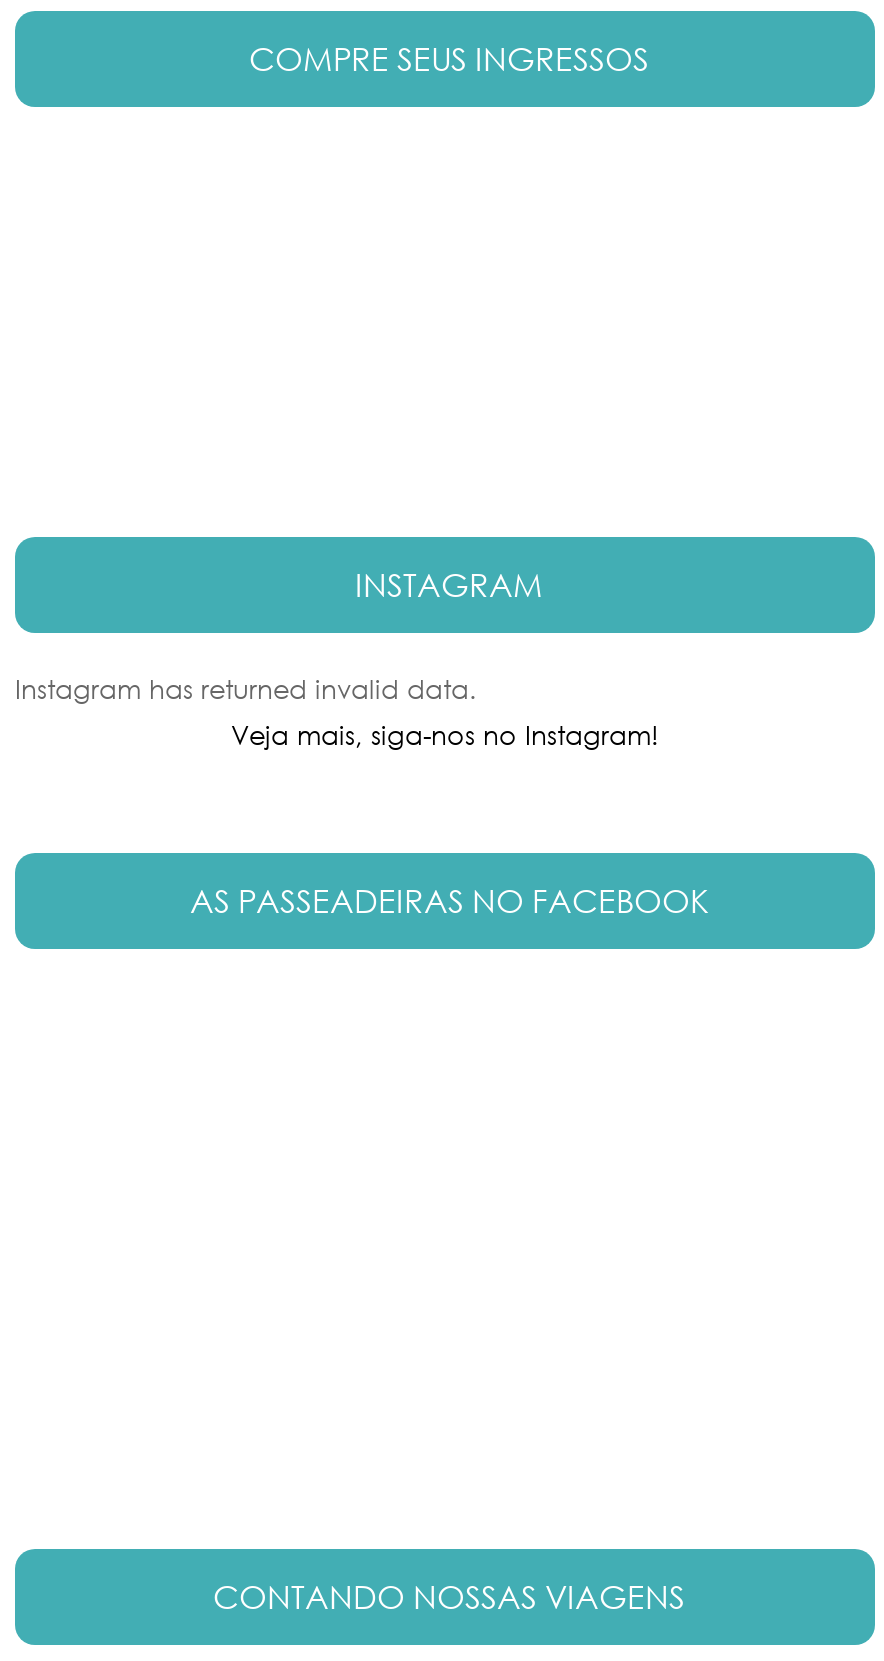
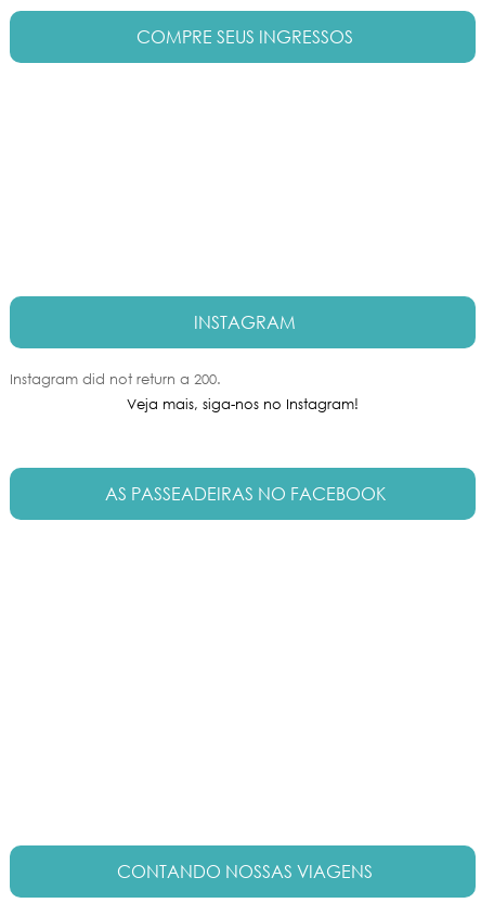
- Instagram has returned invalid data.
+ Instagram did not return a 200.
